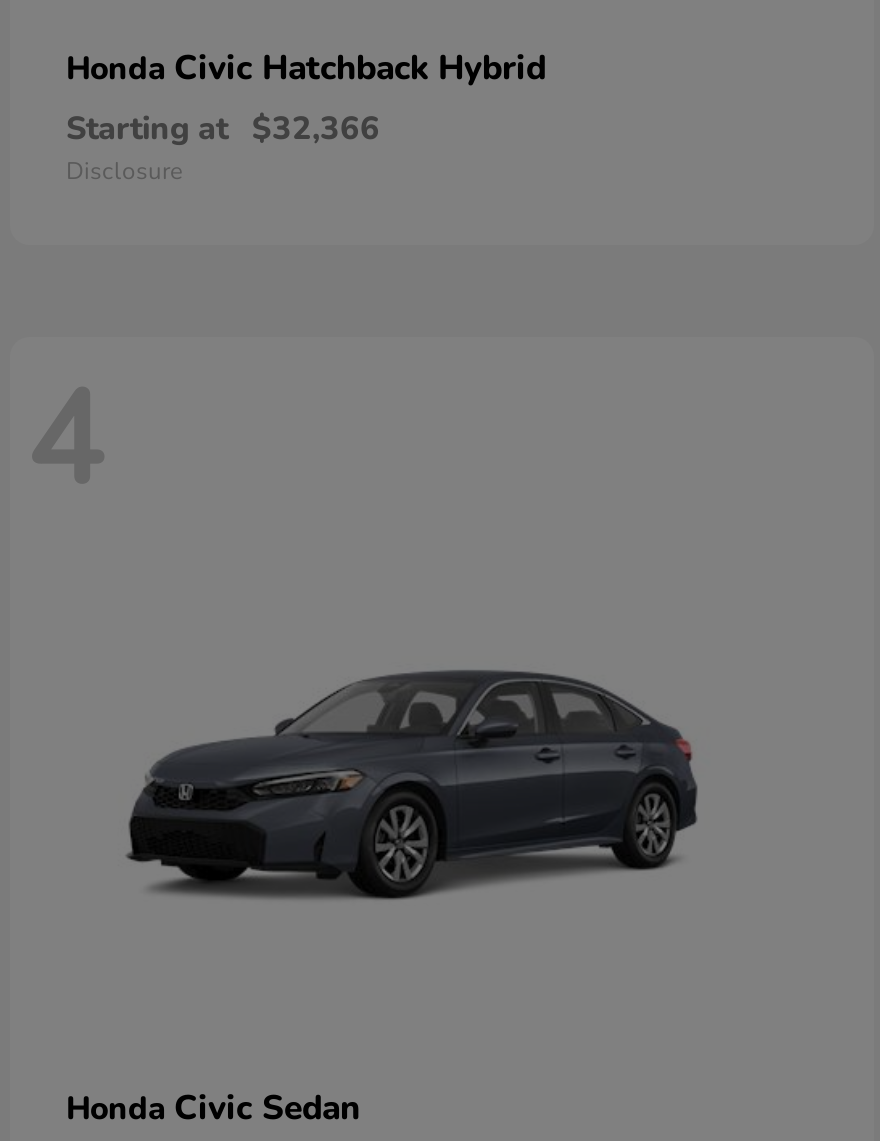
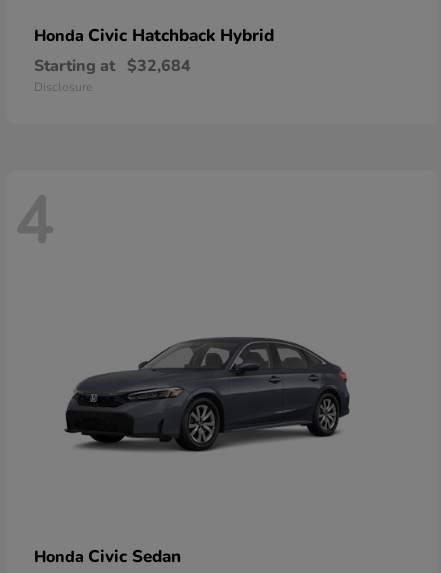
- Starting at $32,366
+ Starting at $32,684
